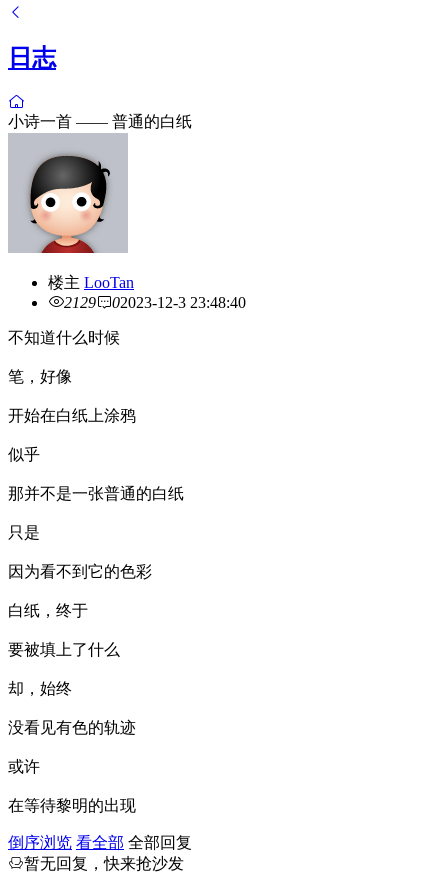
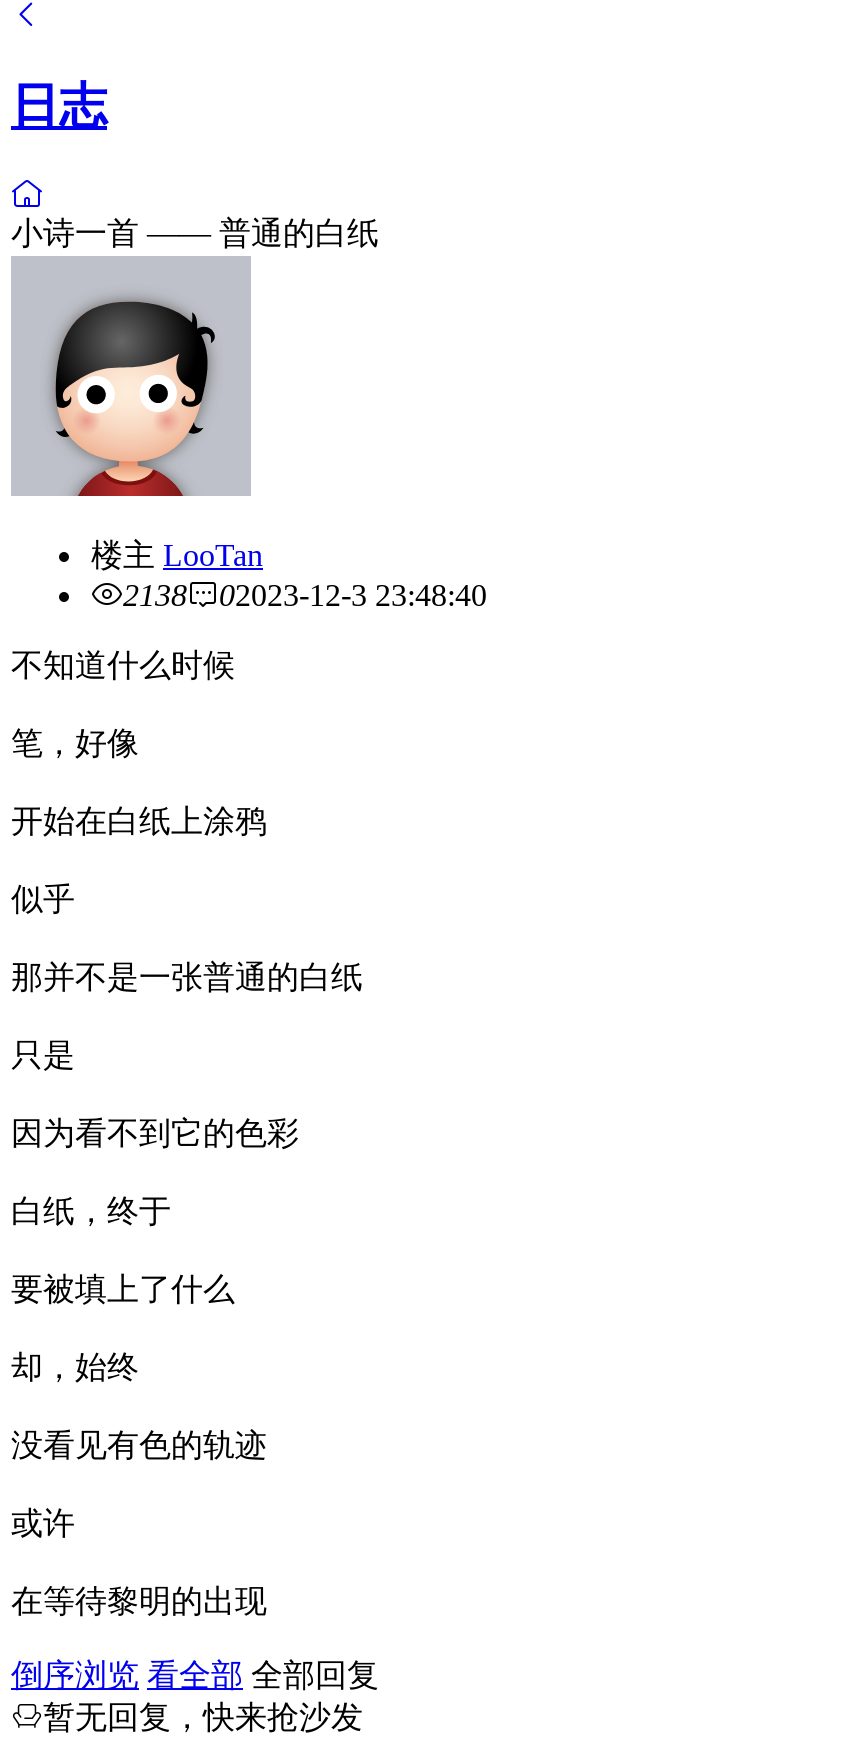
- 2129 02023-12-3 23:48:40
+ 2138 02023-12-3 23:48:40
